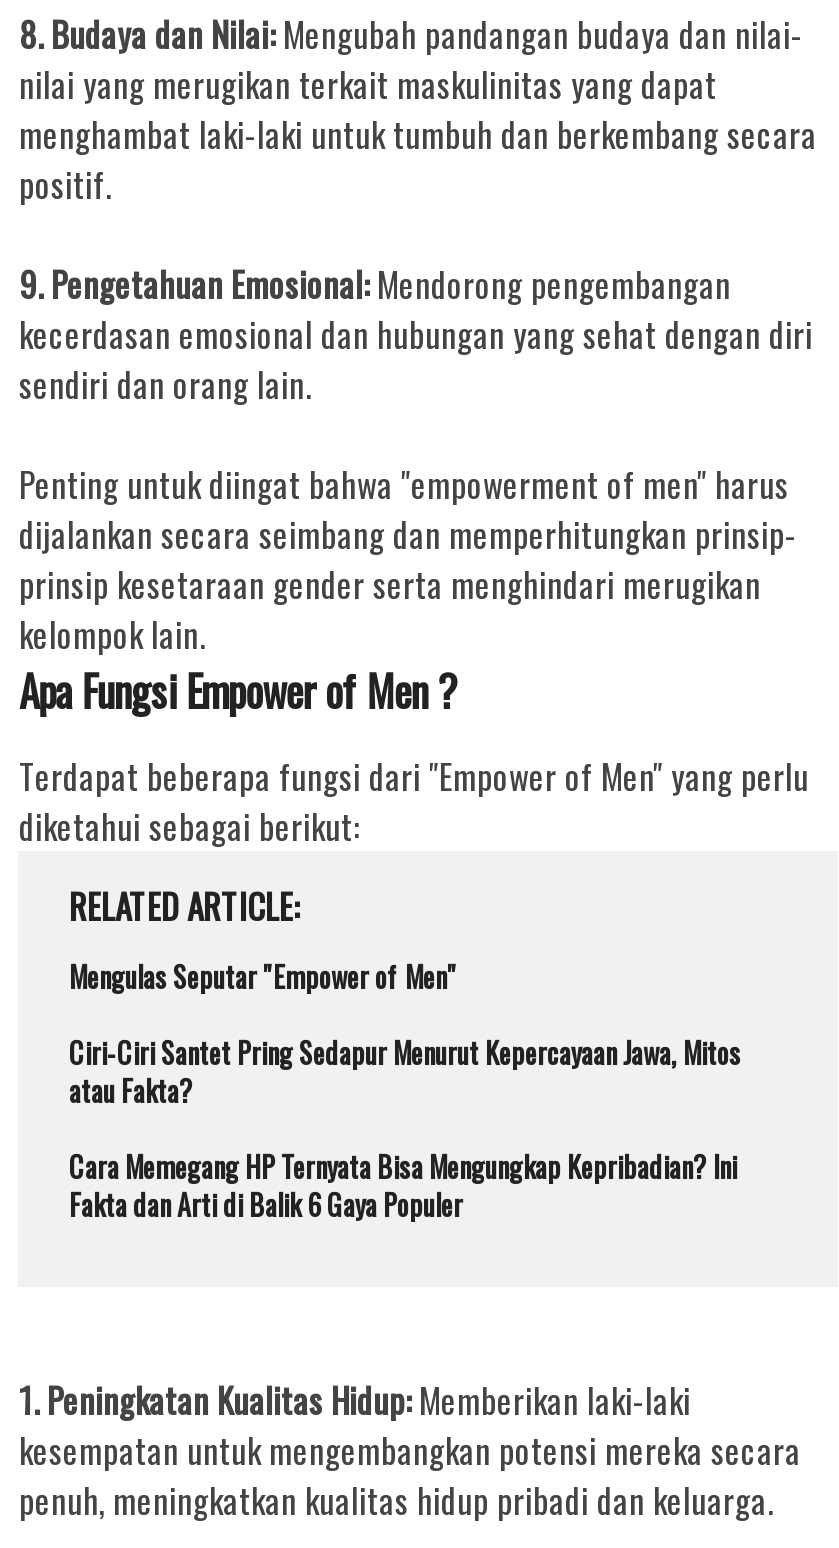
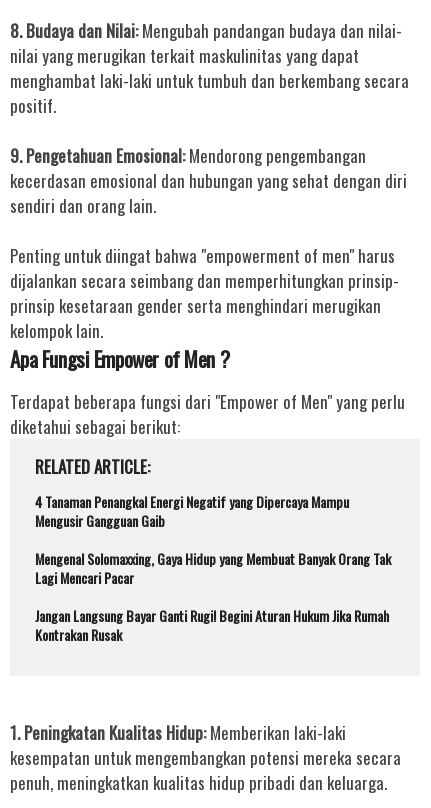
- Mengulas Seputar "Empower of Men"
+ 4 Tanaman Penangkal Energi Negatif yang Dipercaya Mampu
+ Mengusir Gangguan Gaib

- Ciri-Ciri Santet Pring Sedapur Menurut Kepercayaan Jawa, Mitos
- atau Fakta?
+ Mengenal Solomaxxing, Gaya Hidup yang Membuat Banyak Orang Tak
+ Lagi Mencari Pacar

- Cara Memegang HP Ternyata Bisa Mengungkap Kepribadian? Ini
- Fakta dan Arti di Balik 6 Gaya Populer
+ Jangan Langsung Bayar Ganti Rugi! Begini Aturan Hukum Jika Rumah
+ Kontrakan Rusak
